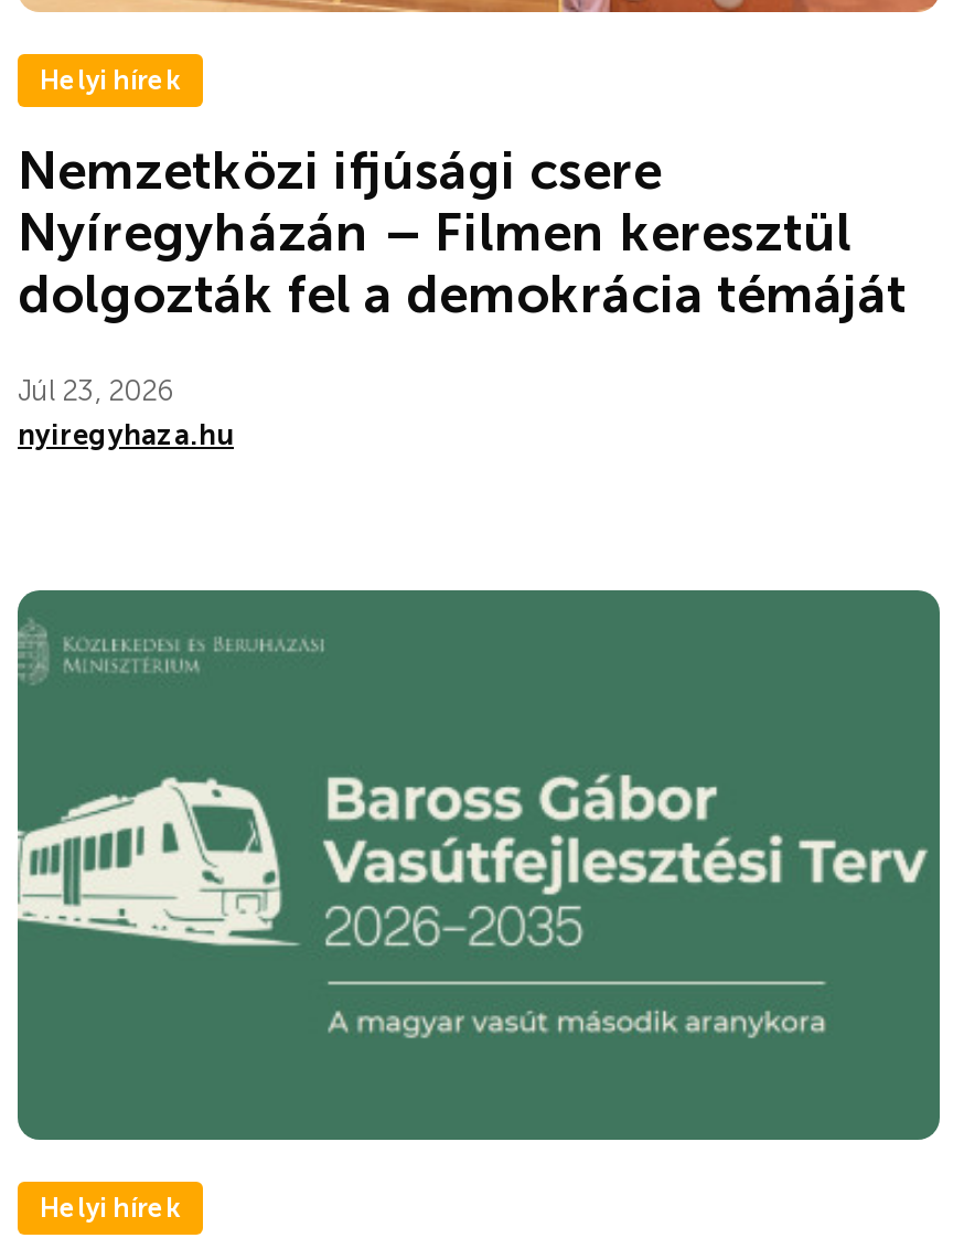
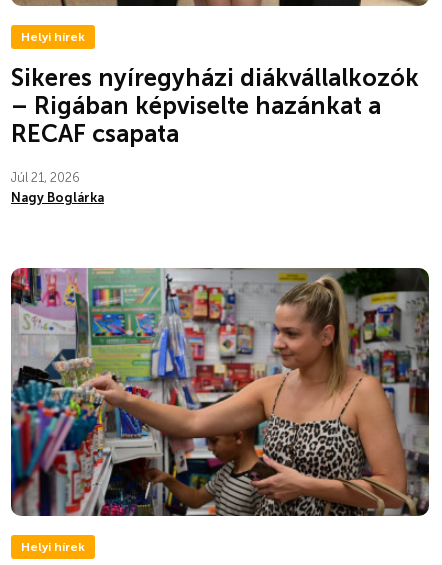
- Nemzetközi ifjúsági csere
- Nyíregyházán – Filmen keresztül
- dolgozták fel a demokrácia témáját
+ Sikeres nyíregyházi diákvállalkozók
+ – Rigában képviselte hazánkat a
+ RECAF csapata

- Júl 23, 2026
- nyiregyhaza.hu
+ Júl 21, 2026
+ Nagy Boglárka

- [image]
+ [image]
